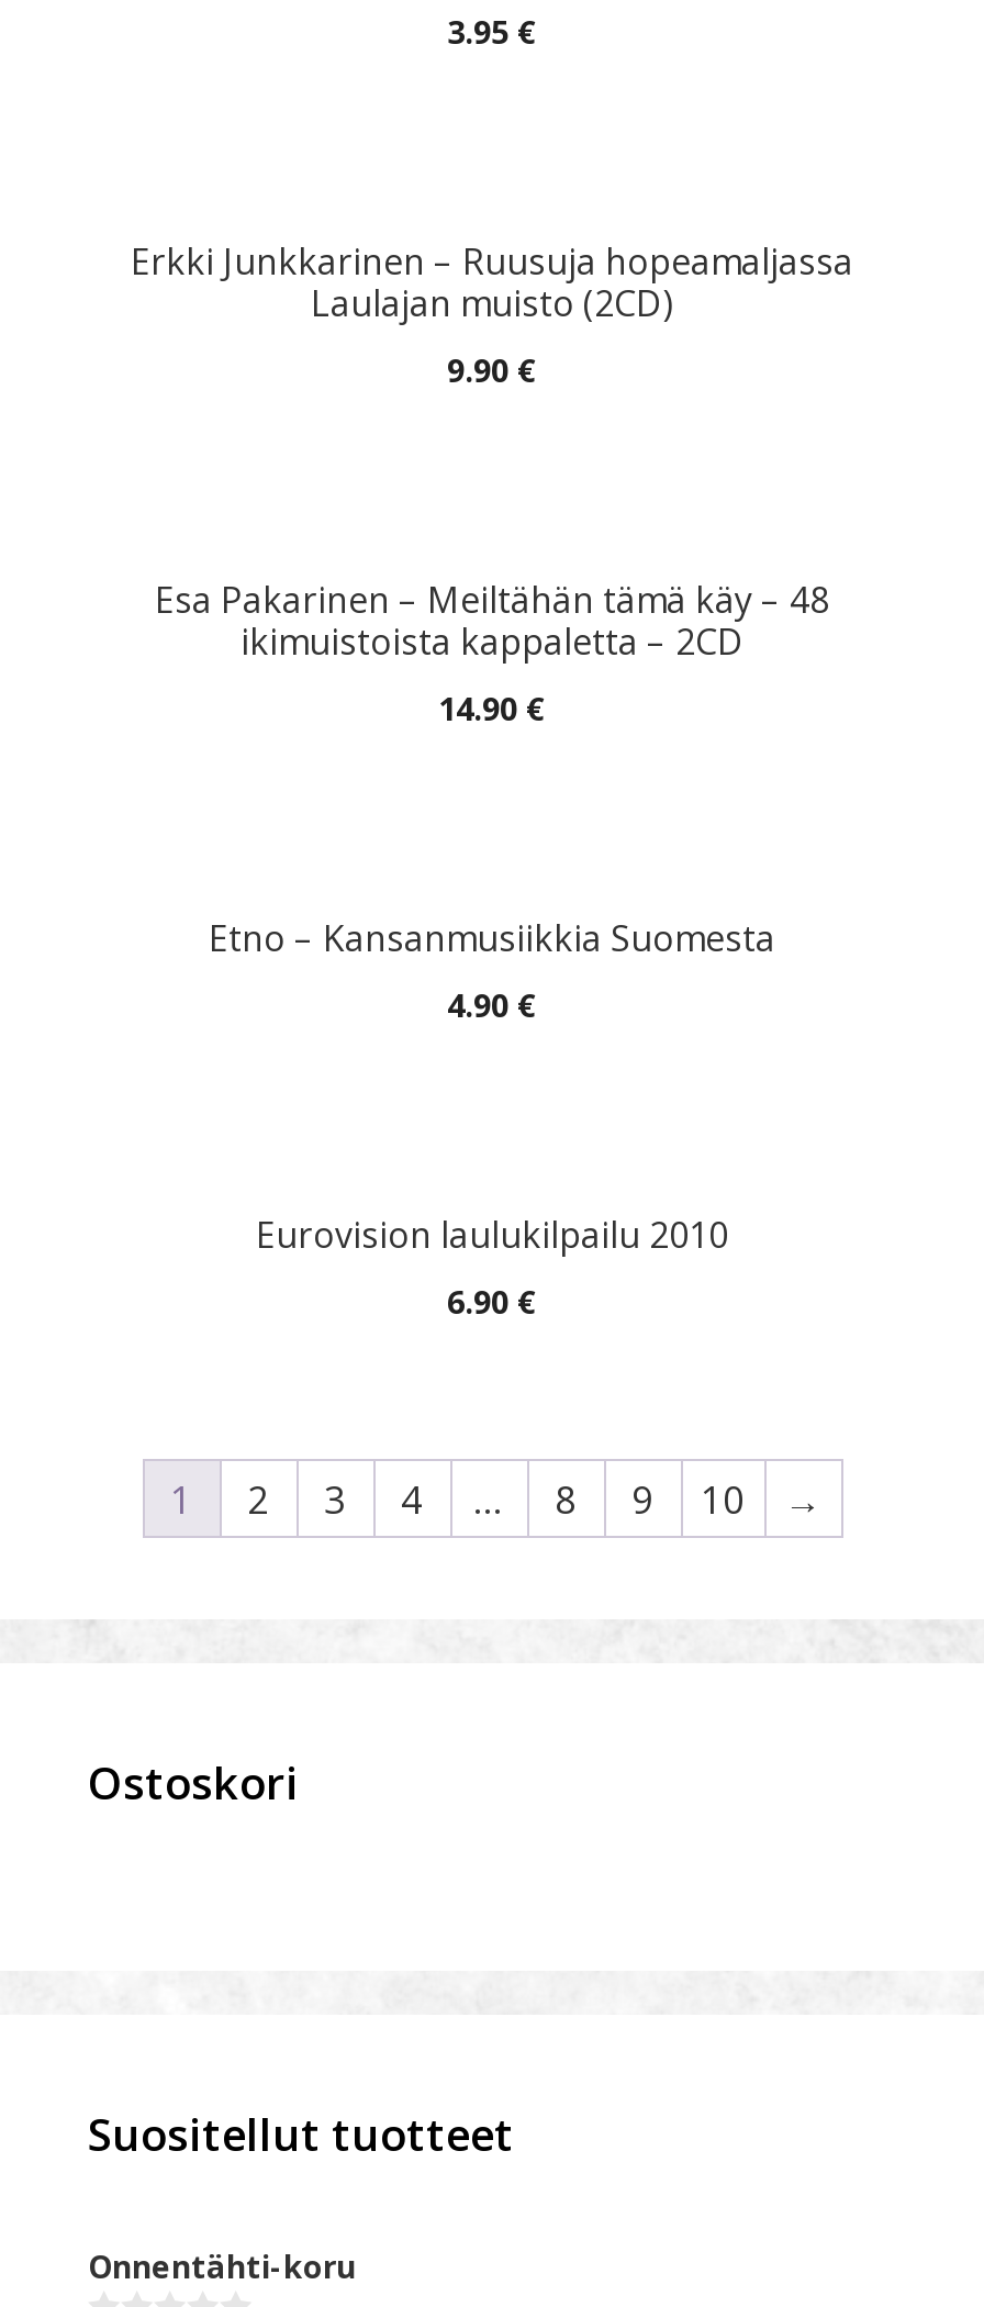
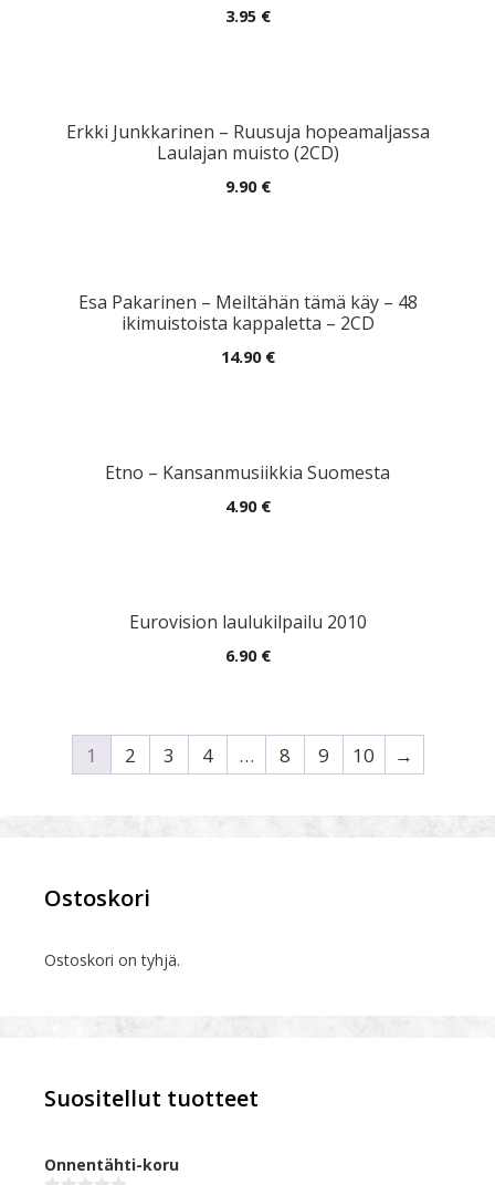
+ Ostoskori on tyhjä.
